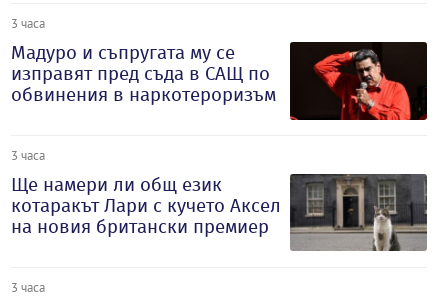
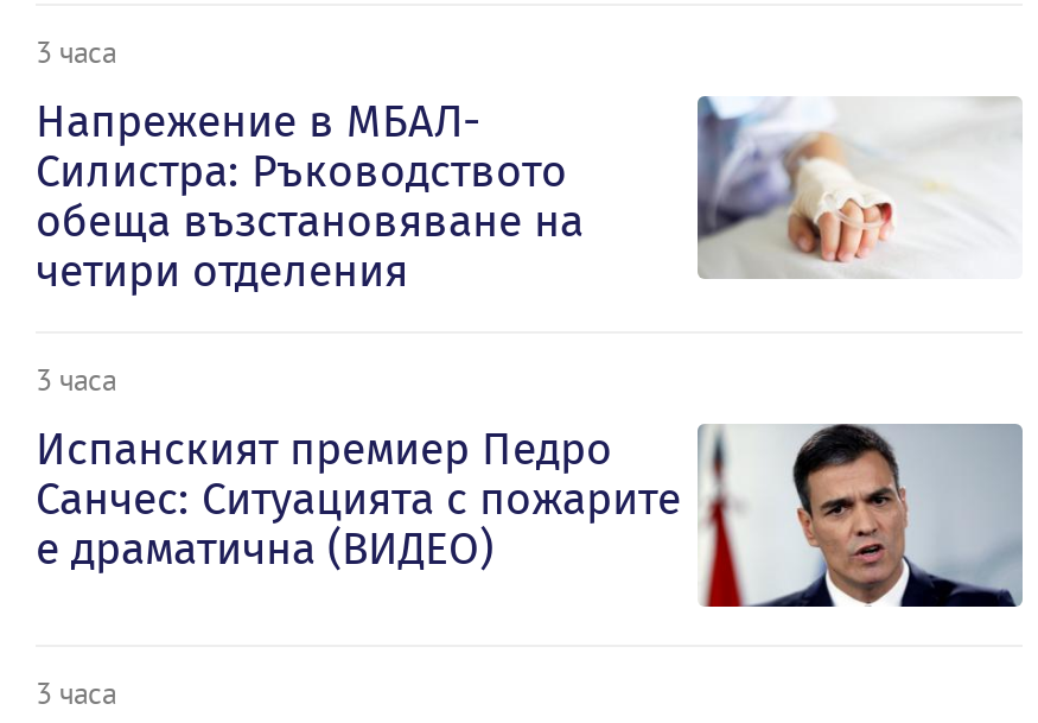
- Мадуро и съпругата му се
- изправят пред съда в САЩ по
- обвинения в наркотероризъм
+ Напрежение в МБАЛ-
+ Силистра: Ръководството
+ обеща възстановяване на
+ четири отделения

- [image]
+ [image]

- [image]
- Ще намери ли общ език
- котаракът Лари с кучето Аксел
- на новия британски премиер
+ [image]
+ Испанският премиер Педро
+ Санчес: Ситуацията с пожарите
+ е драматична (ВИДЕО)
